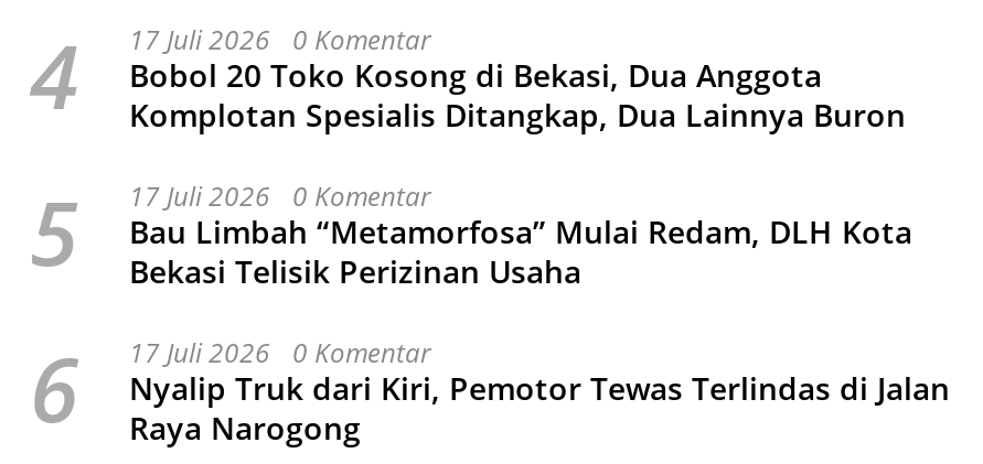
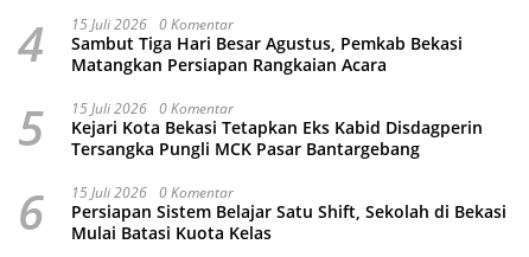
- 17 Juli 2026 0 Komentar
- Bobol 20 Toko Kosong di Bekasi, Dua Anggota
- Komplotan Spesialis Ditangkap, Dua Lainnya Buron
+ 15 Juli 2026 0 Komentar
+ Sambut Tiga Hari Besar Agustus, Pemkab Bekasi
+ Matangkan Persiapan Rangkaian Acara

- 17 Juli 2026 0 Komentar
- Bau Limbah “Metamorfosa” Mulai Redam, DLH Kota
- Bekasi Telisik Perizinan Usaha
+ 15 Juli 2026 0 Komentar
+ Kejari Kota Bekasi Tetapkan Eks Kabid Disdagperin
+ Tersangka Pungli MCK Pasar Bantargebang

- 17 Juli 2026 0 Komentar
- Nyalip Truk dari Kiri, Pemotor Tewas Terlindas di Jalan
- Raya Narogong
+ 15 Juli 2026 0 Komentar
+ Persiapan Sistem Belajar Satu Shift, Sekolah di Bekasi
+ Mulai Batasi Kuota Kelas
